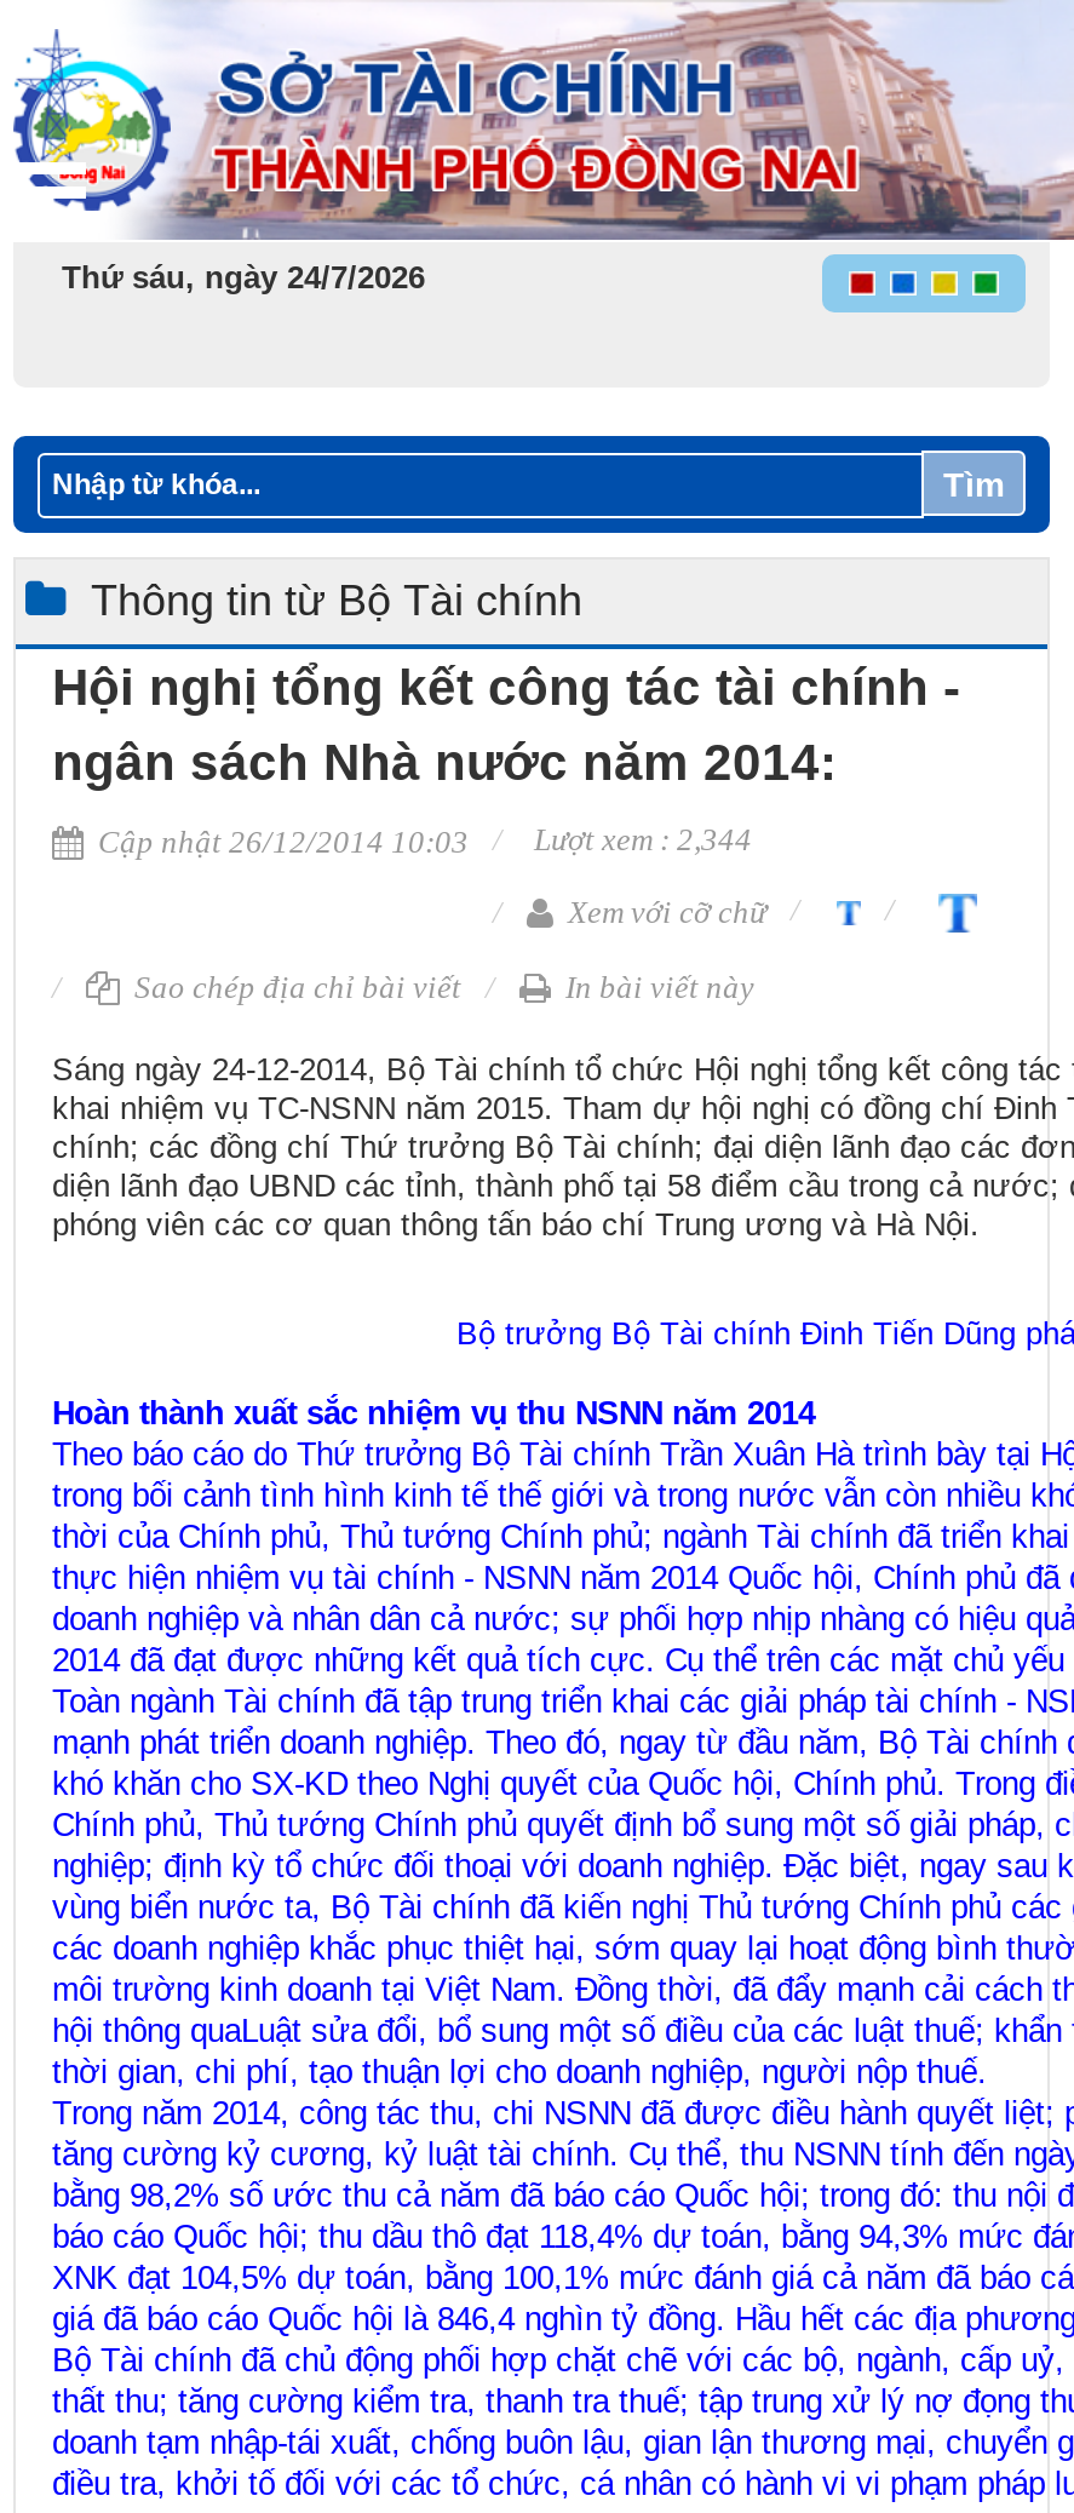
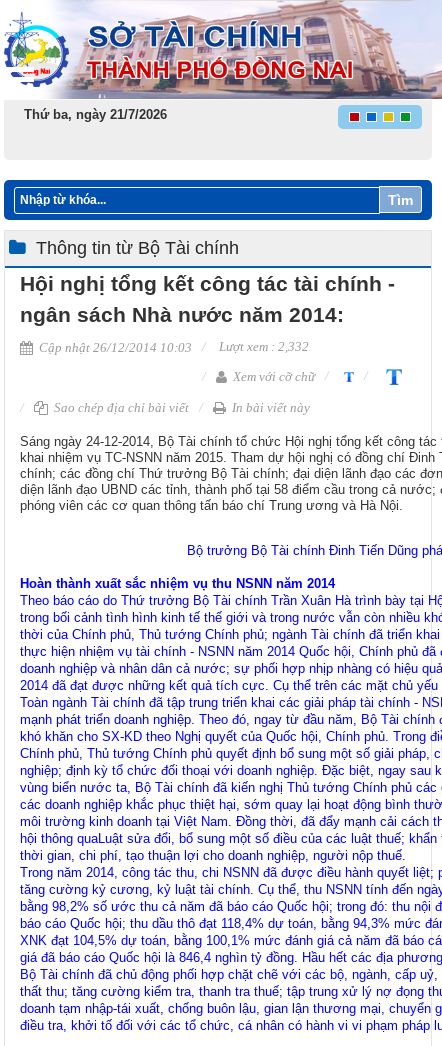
- Thứ sáu, ngày 24/7/2026
+ Thứ ba, ngày 21/7/2026

- Cập nhật 26/12/2014 10:03 Lượt xem : 2,344
+ Cập nhật 26/12/2014 10:03 Lượt xem : 2,332
